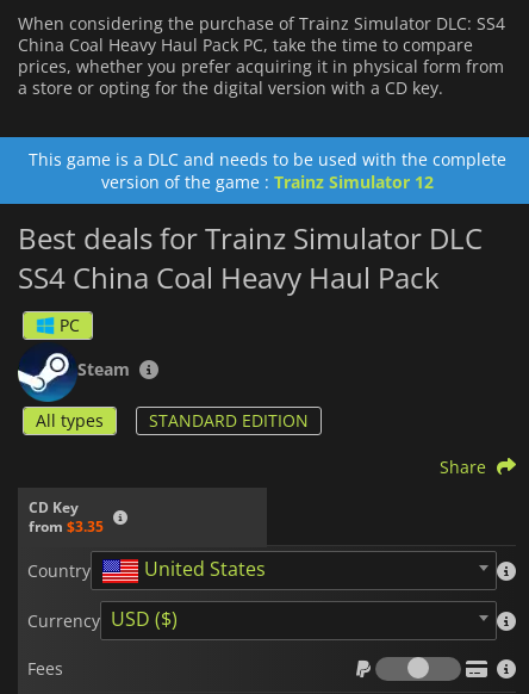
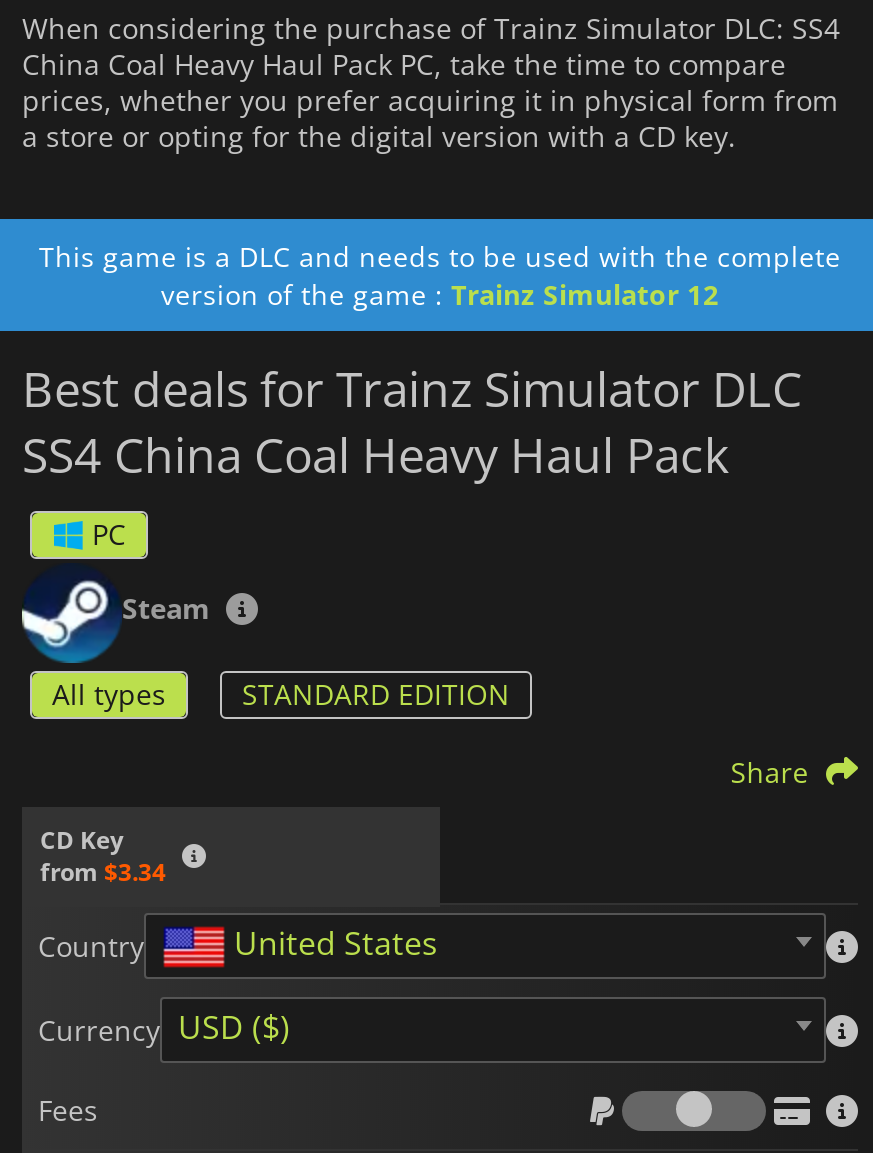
- from $3.35
+ from $3.34
